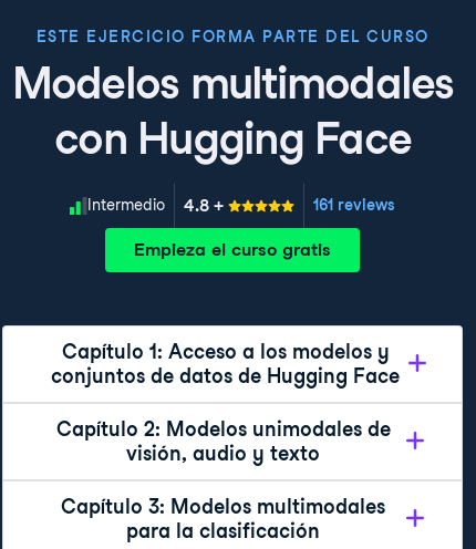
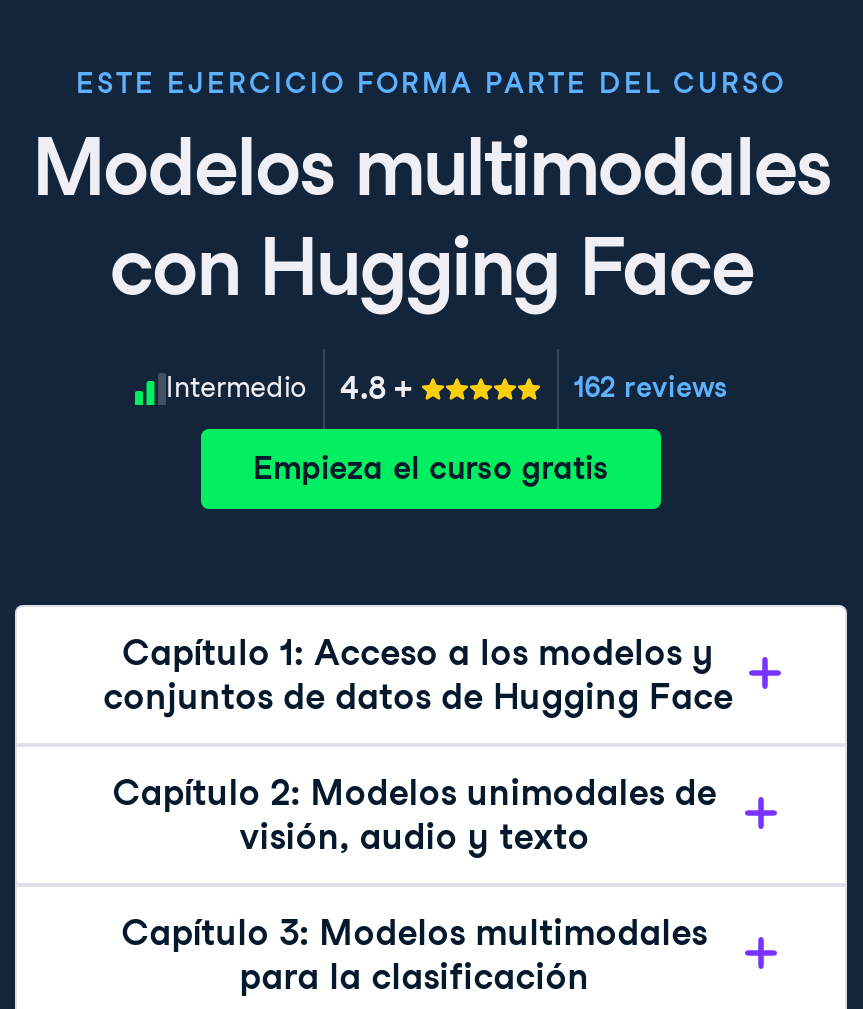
- 161 reviews
+ 162 reviews
